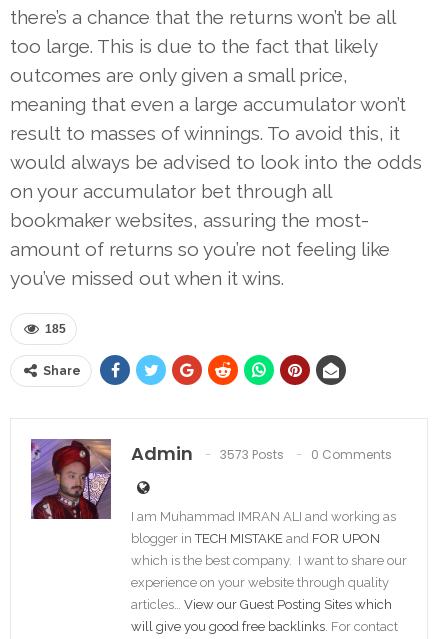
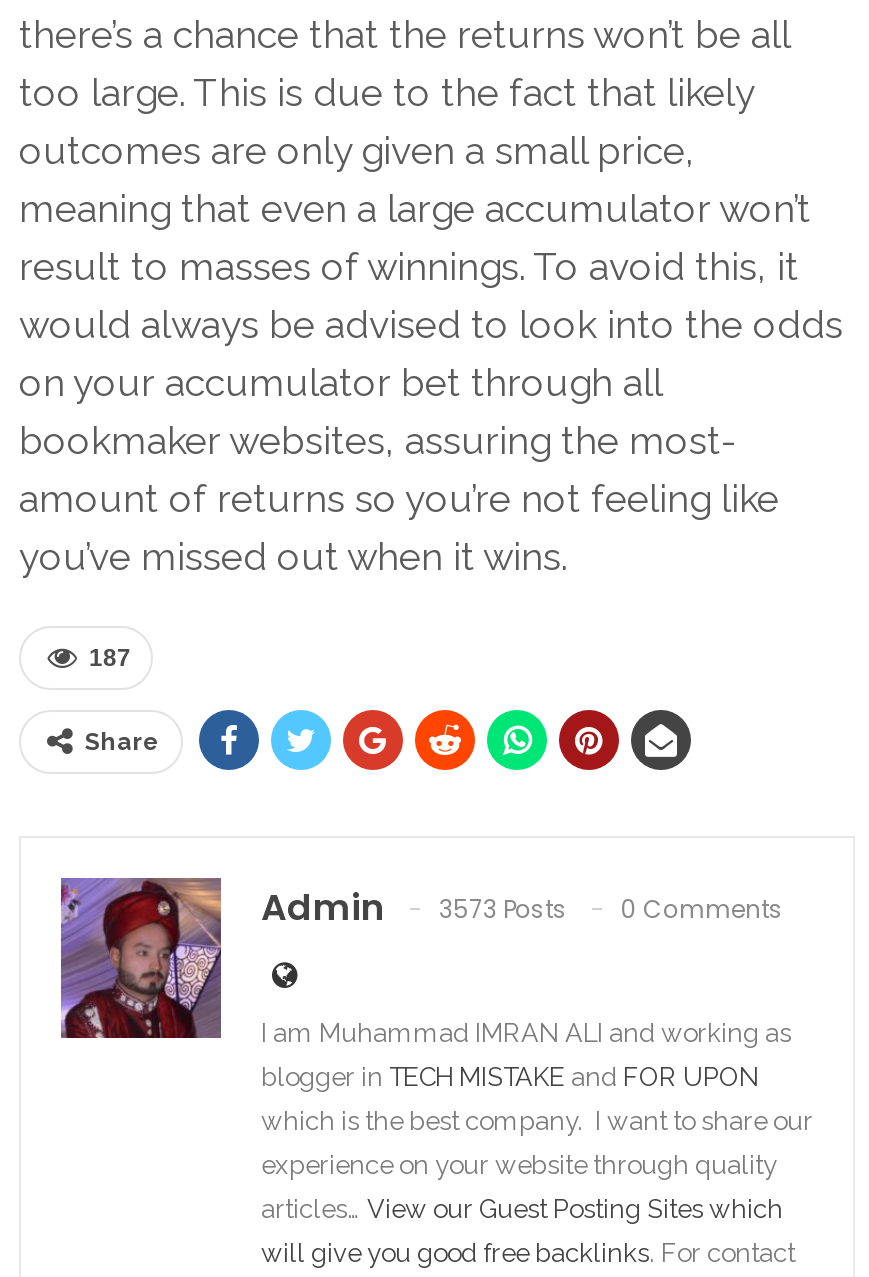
- 185
+ 187
